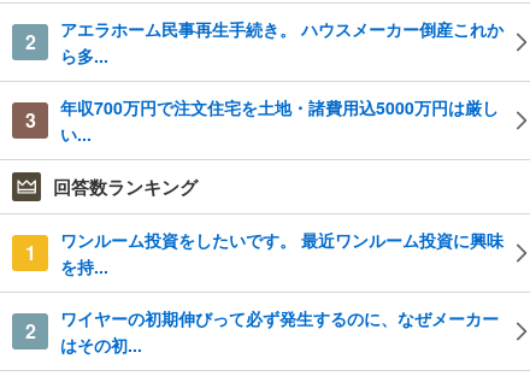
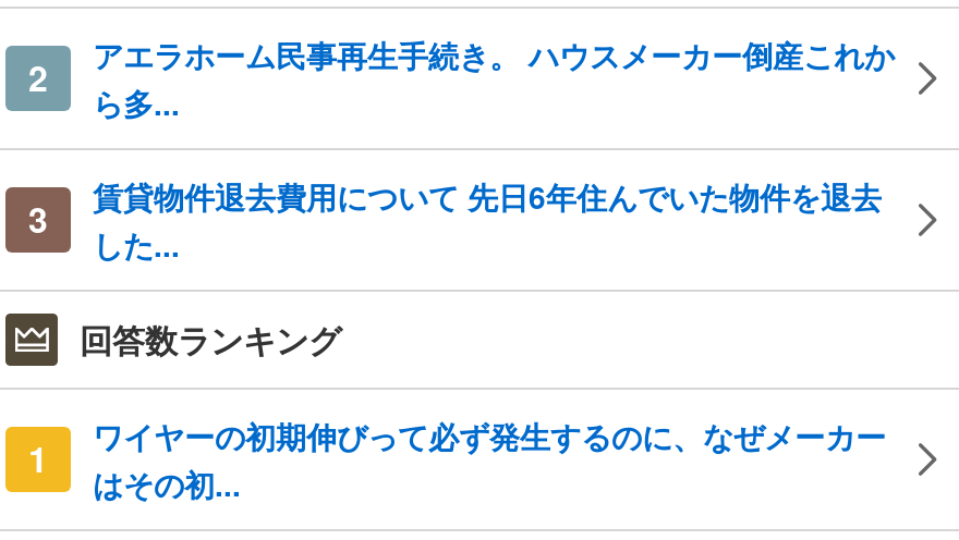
- 年収700万円で注文住宅を土地・諸費用込5000万円は厳し
- い...
+ 賃貸物件退去費用について 先日6年住んでいた物件を退去
+ した...

- ワンルーム投資をしたいです。 最近ワンルーム投資に興味
- を持...
- 2
